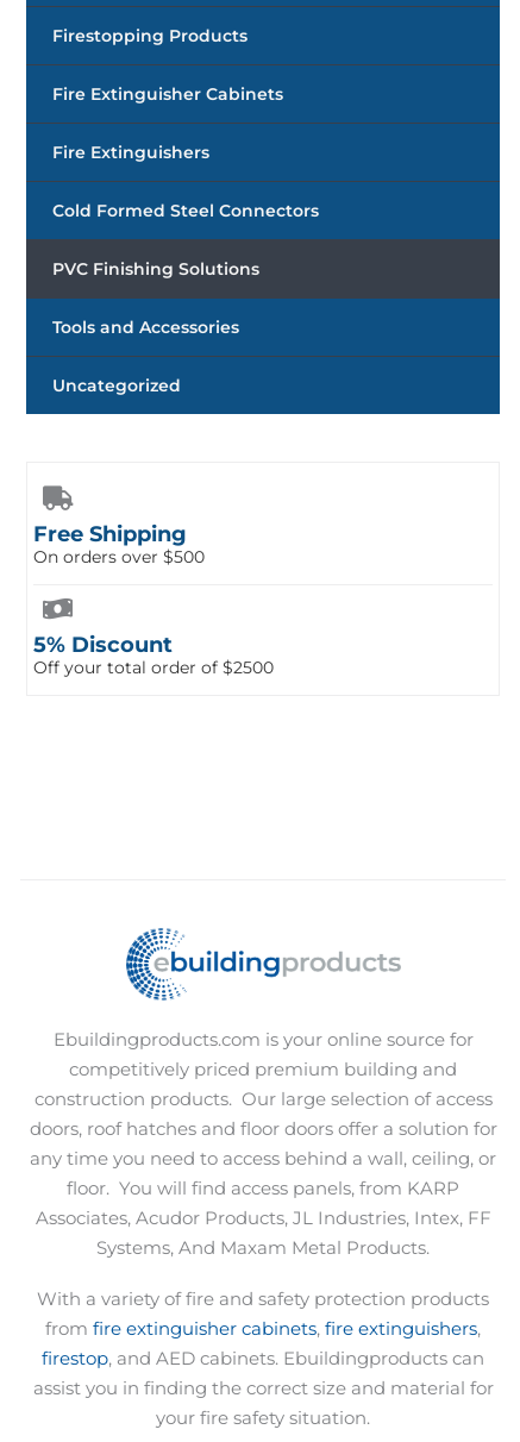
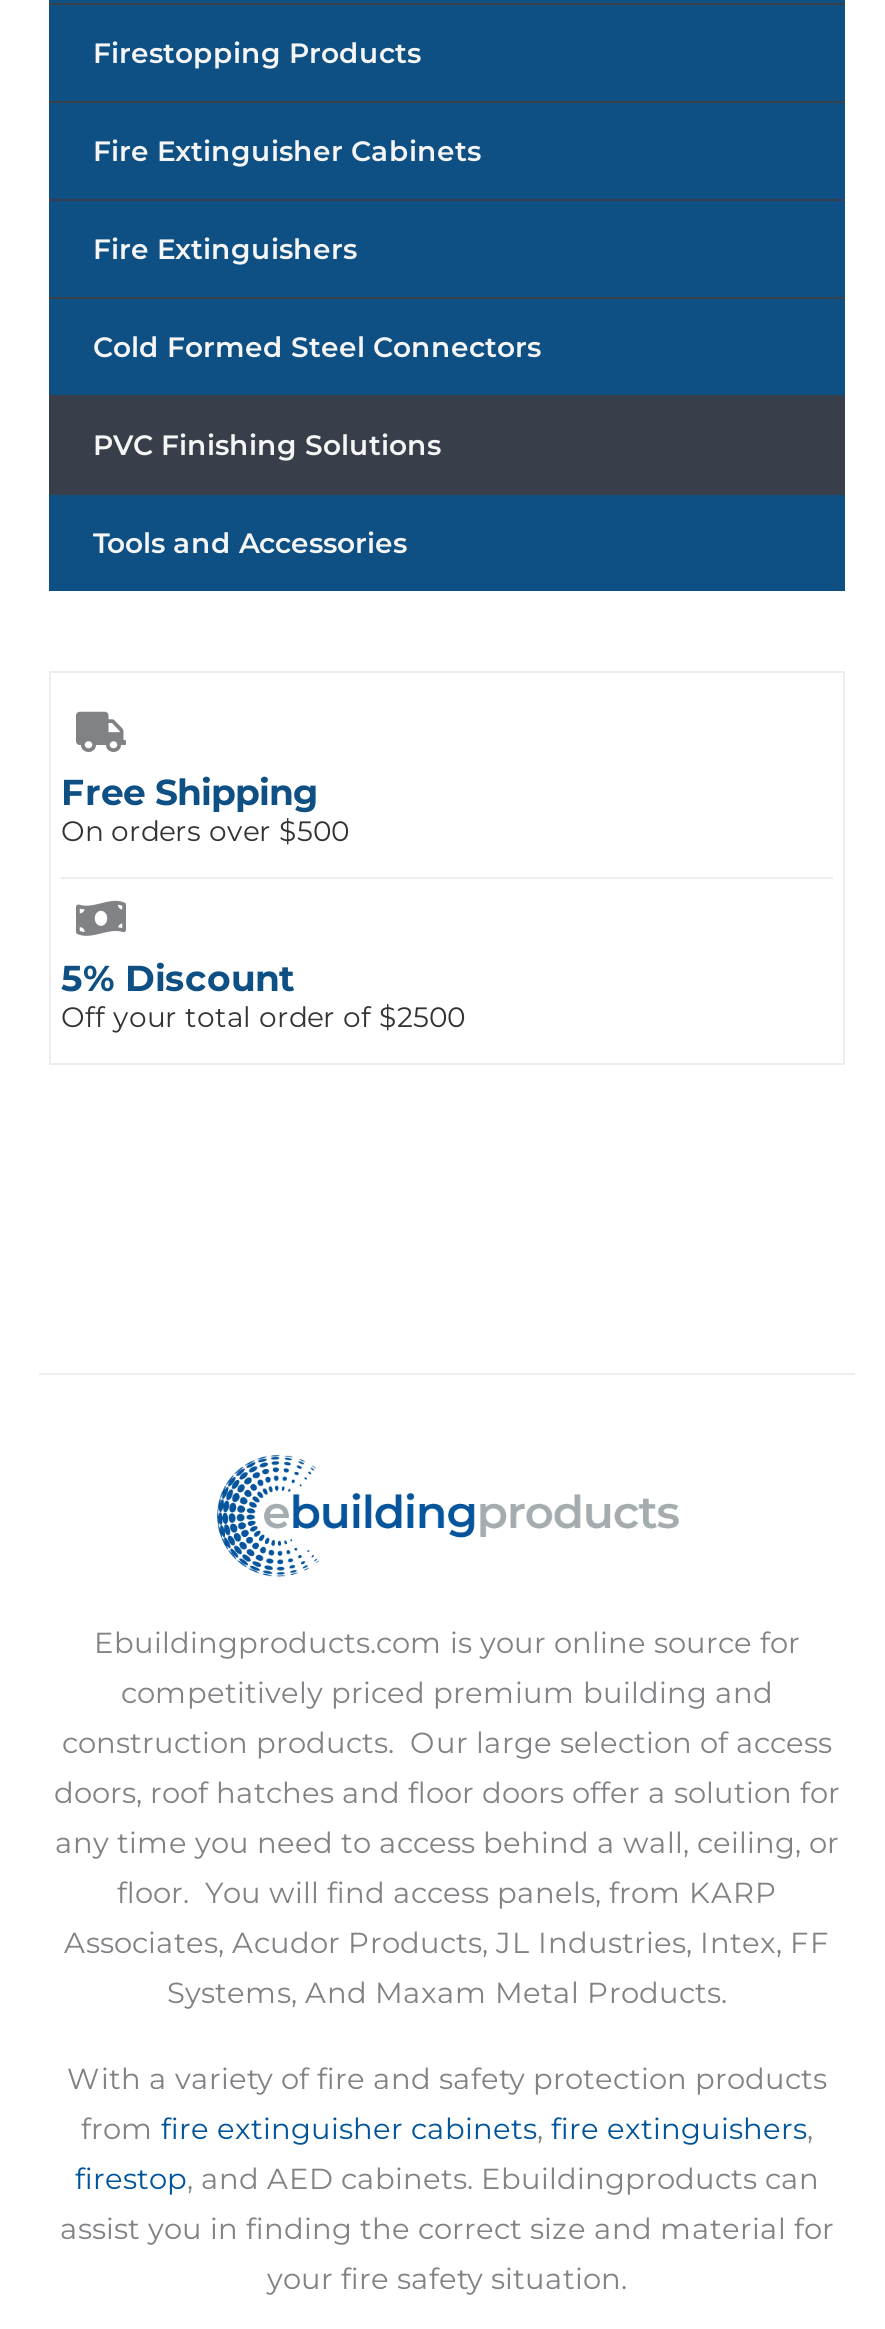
- Uncategorized
